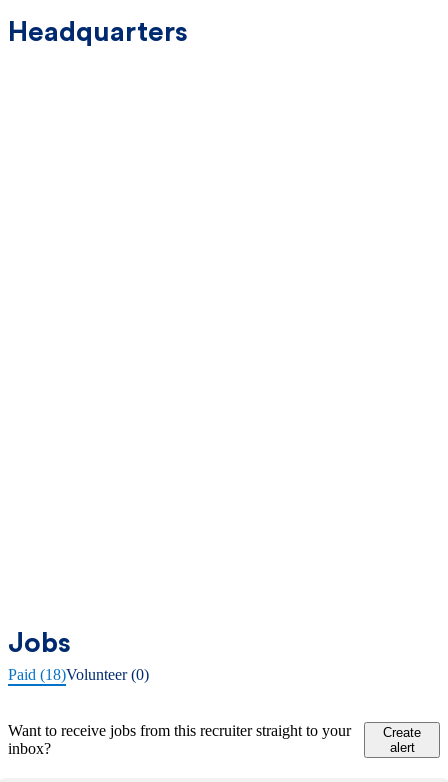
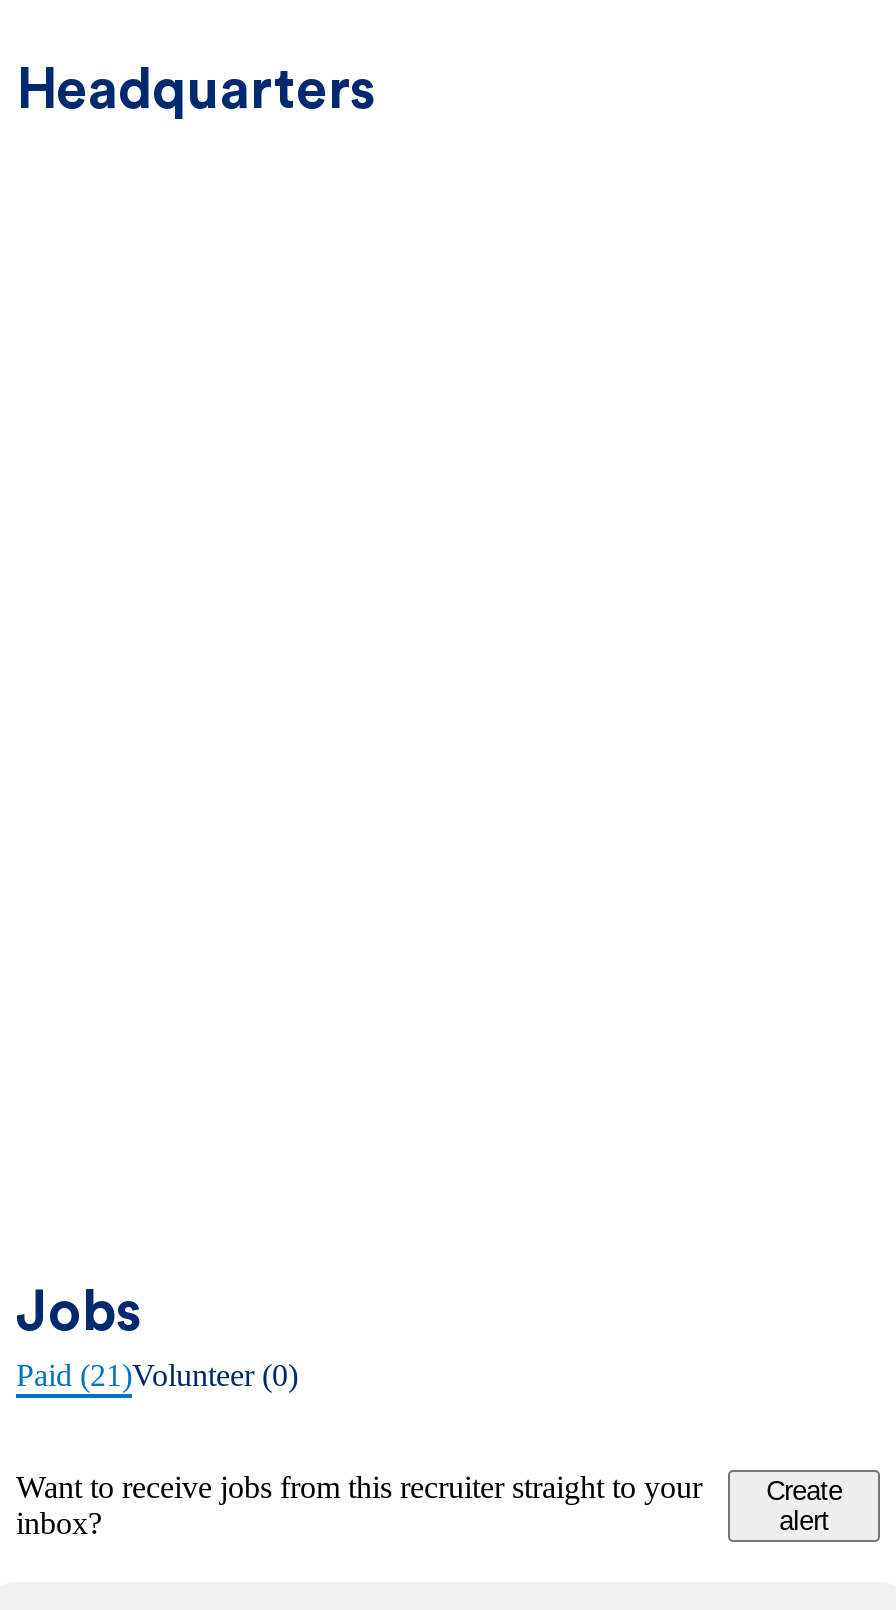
- Paid (18)Volunteer (0)
+ Paid (21)Volunteer (0)
